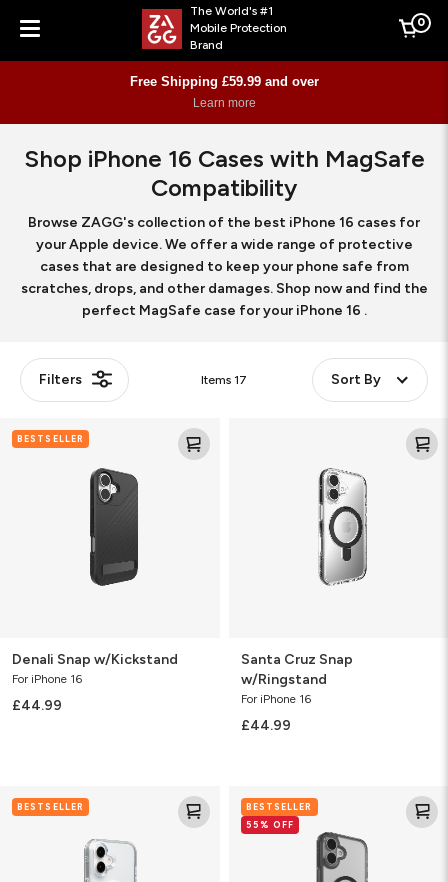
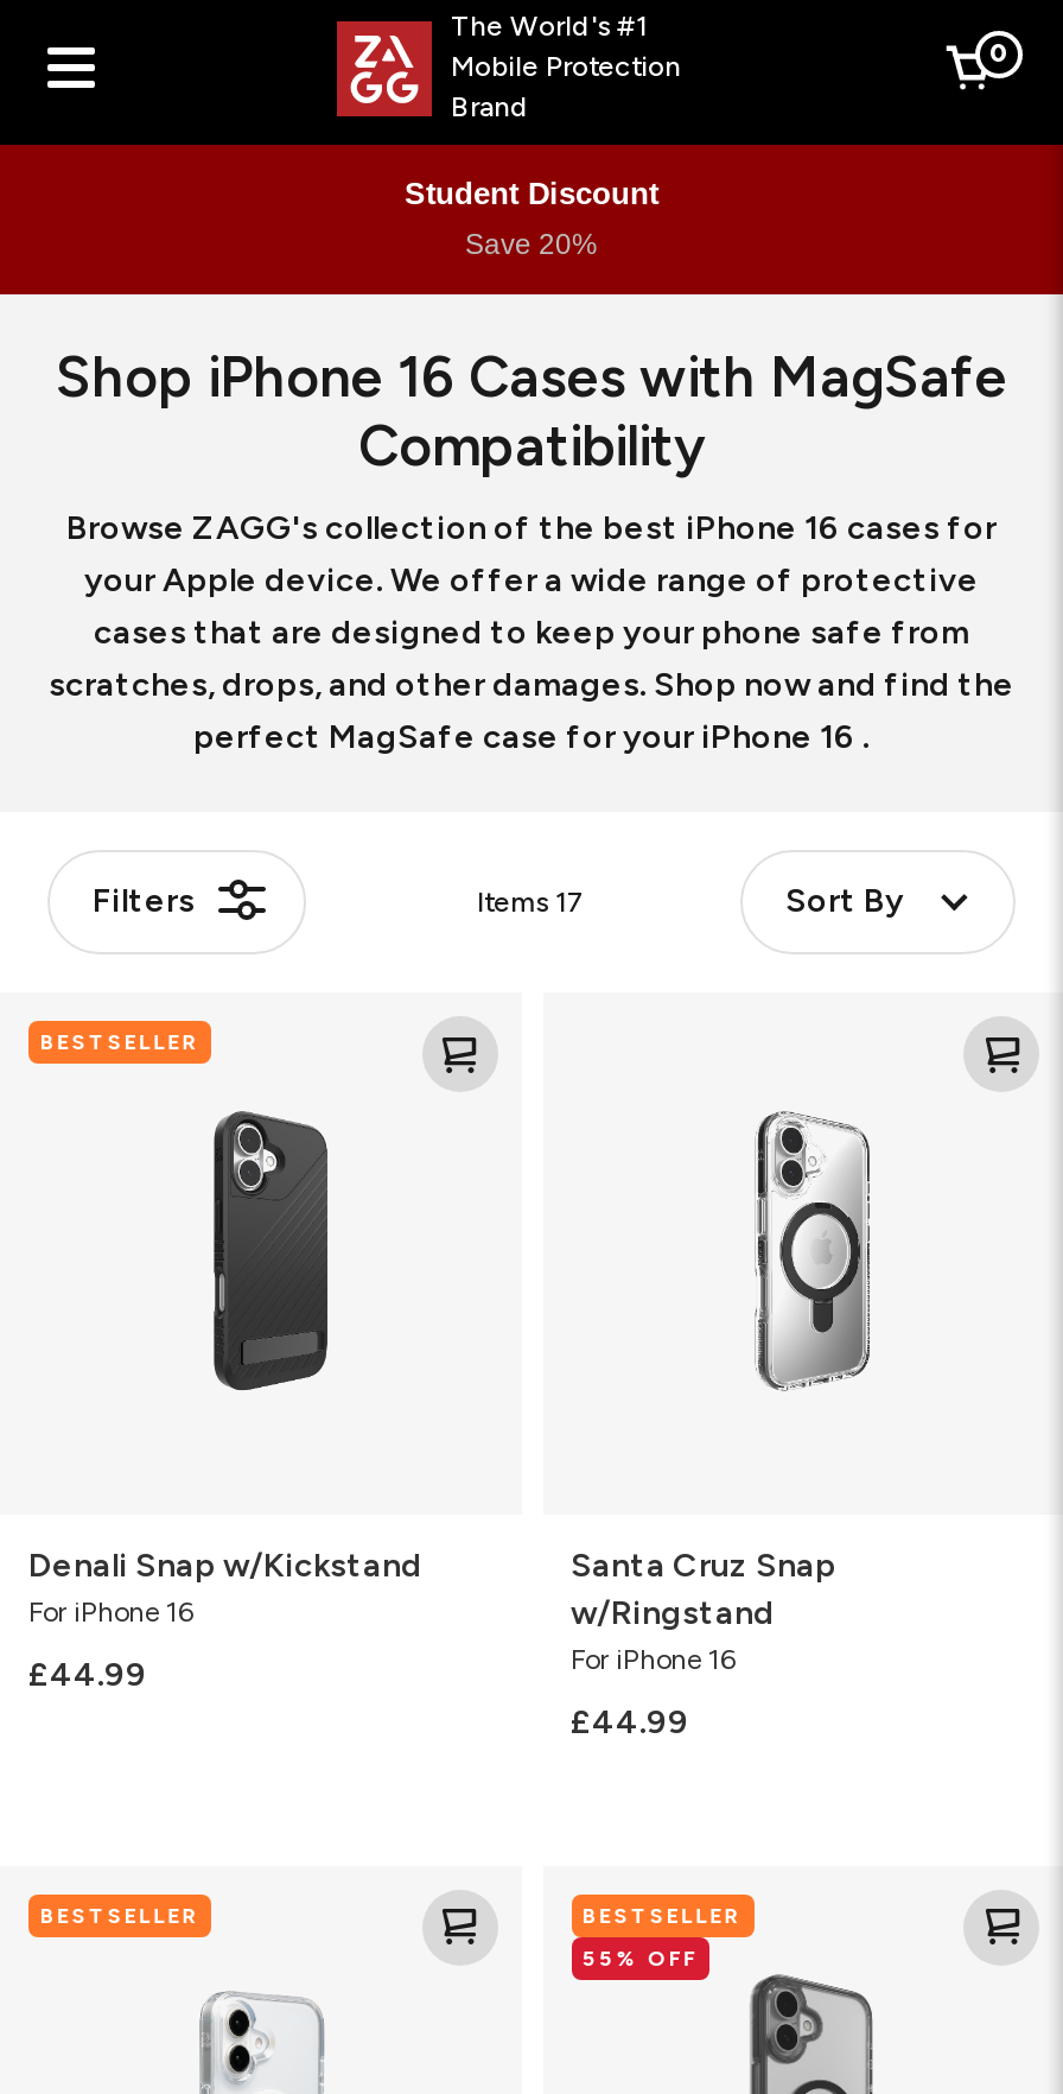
- Free Shipping £59.99 and over
+ Student Discount

- Learn more
+ Save 20%
